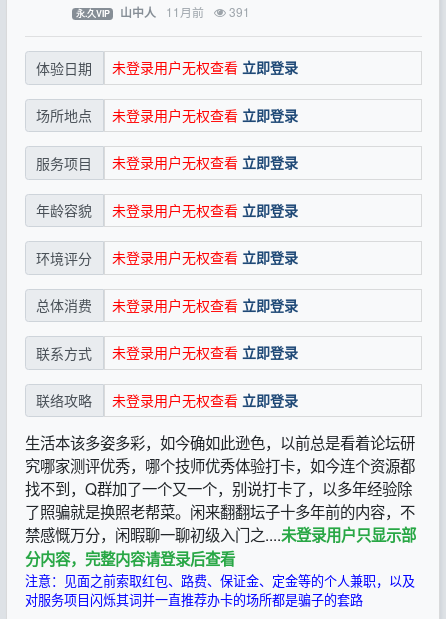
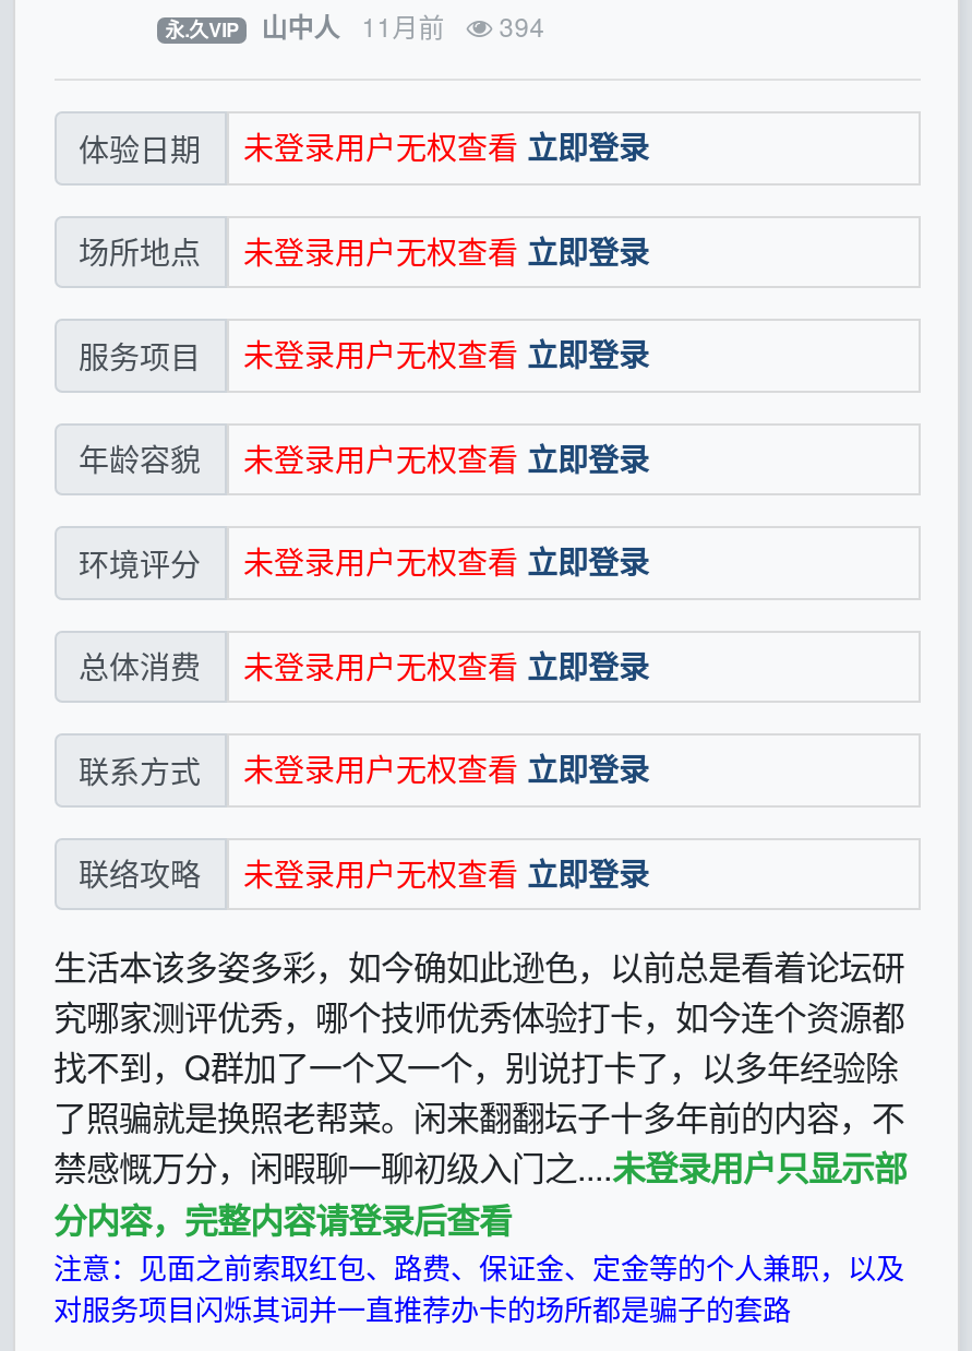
- 永.久VIP 山中人 11月前 391
+ 永.久VIP 山中人 11月前 394
